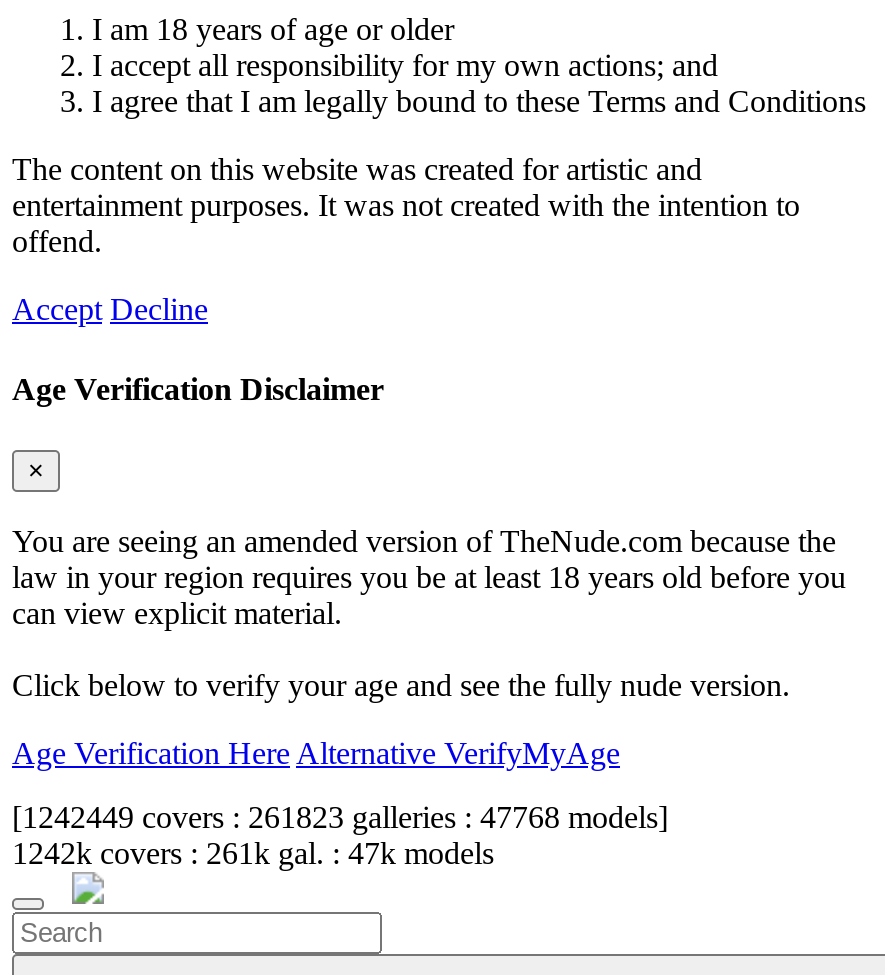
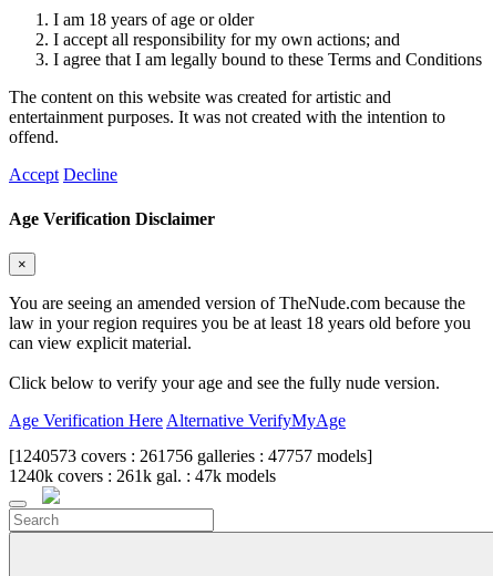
- [1242449 covers : 261823 galleries : 47768 models]
+ [1240573 covers : 261756 galleries : 47757 models]

- 1242k covers : 261k gal. : 47k models
+ 1240k covers : 261k gal. : 47k models
